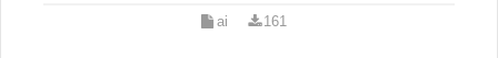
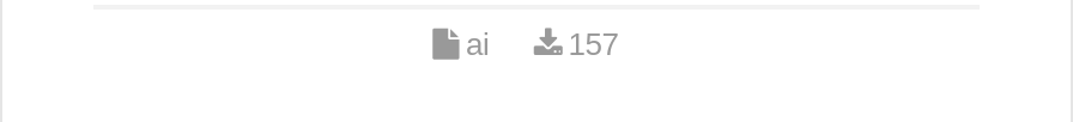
- 161
+ 157
